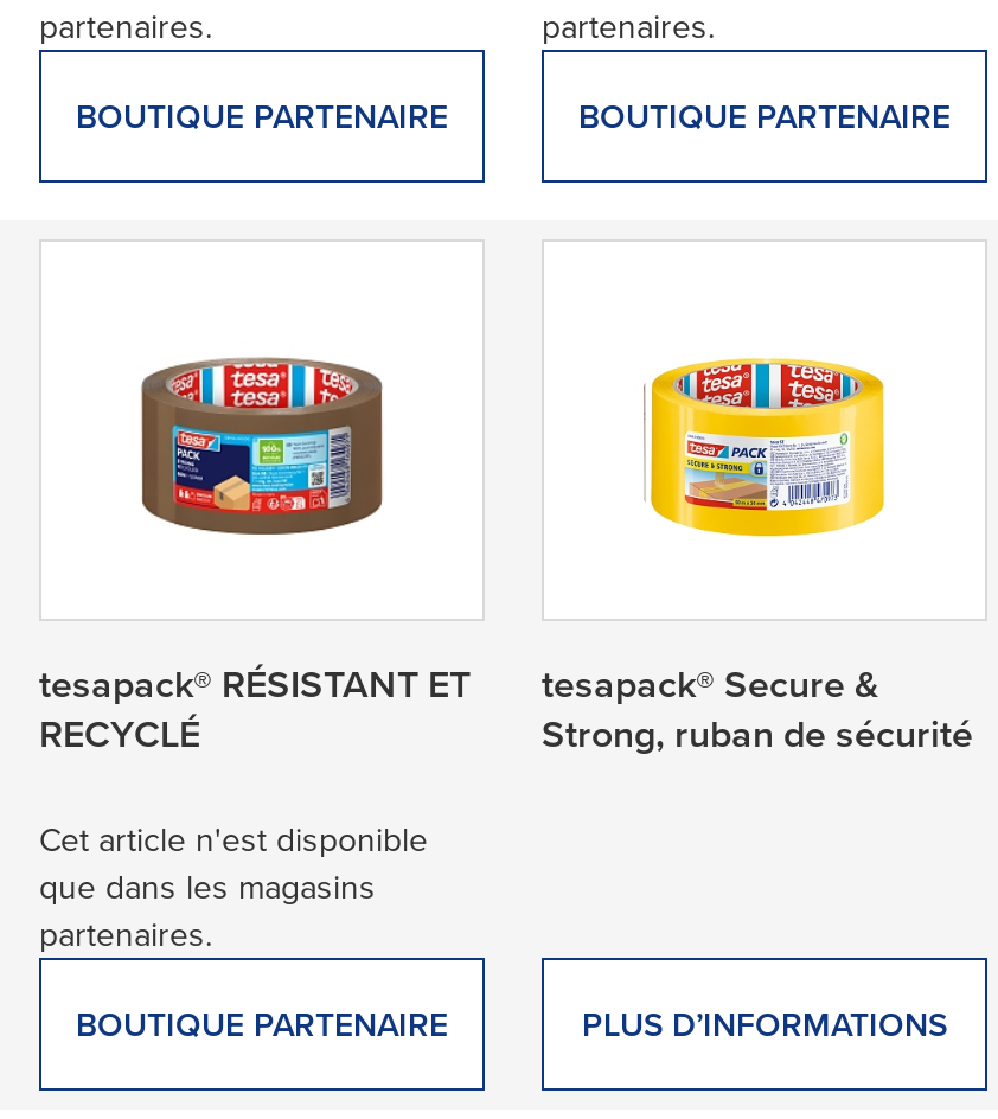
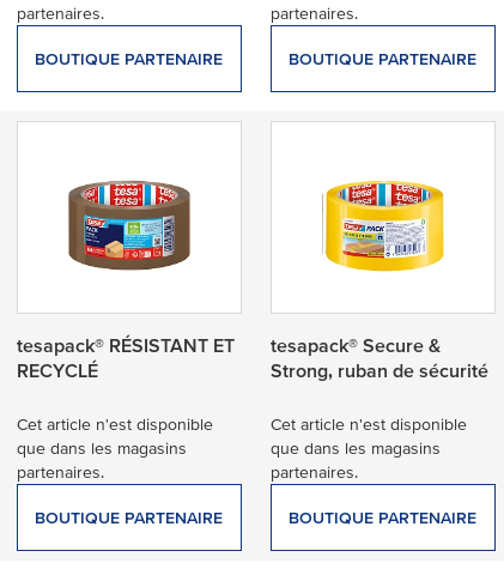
- PLUS D’INFORMATIONS
+ Cet article n'est disponible
+ que dans les magasins
+ partenaires.
+ BOUTIQUE PARTENAIRE
